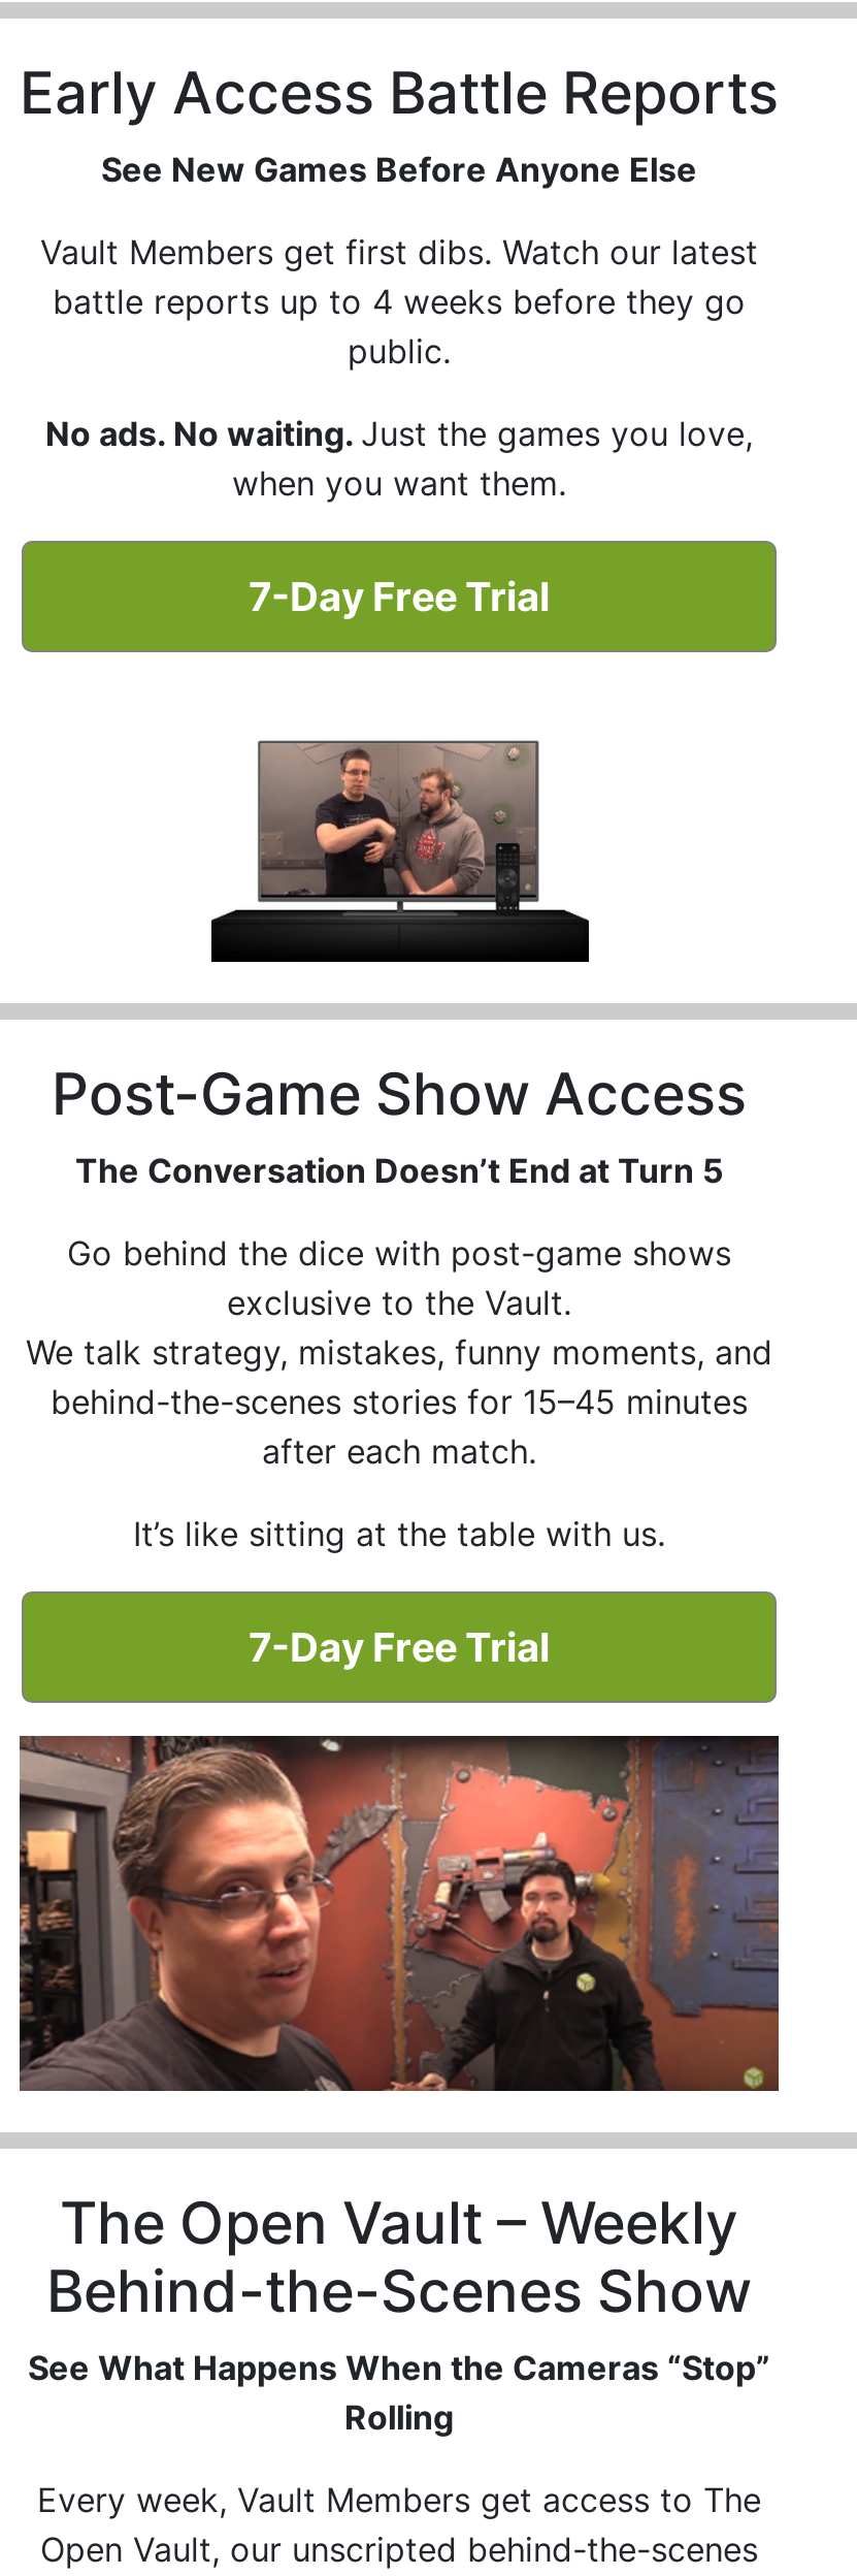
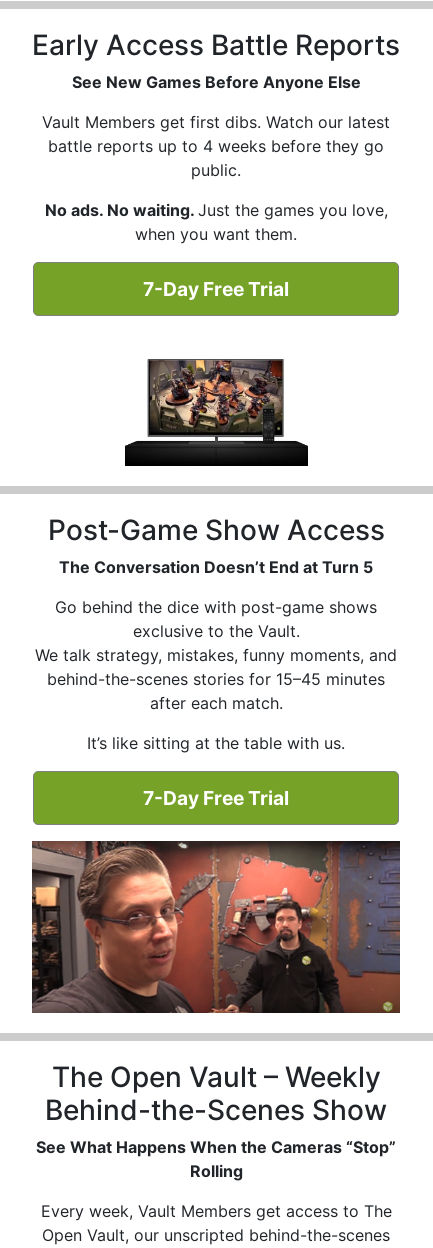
- [image]
+ [image]
